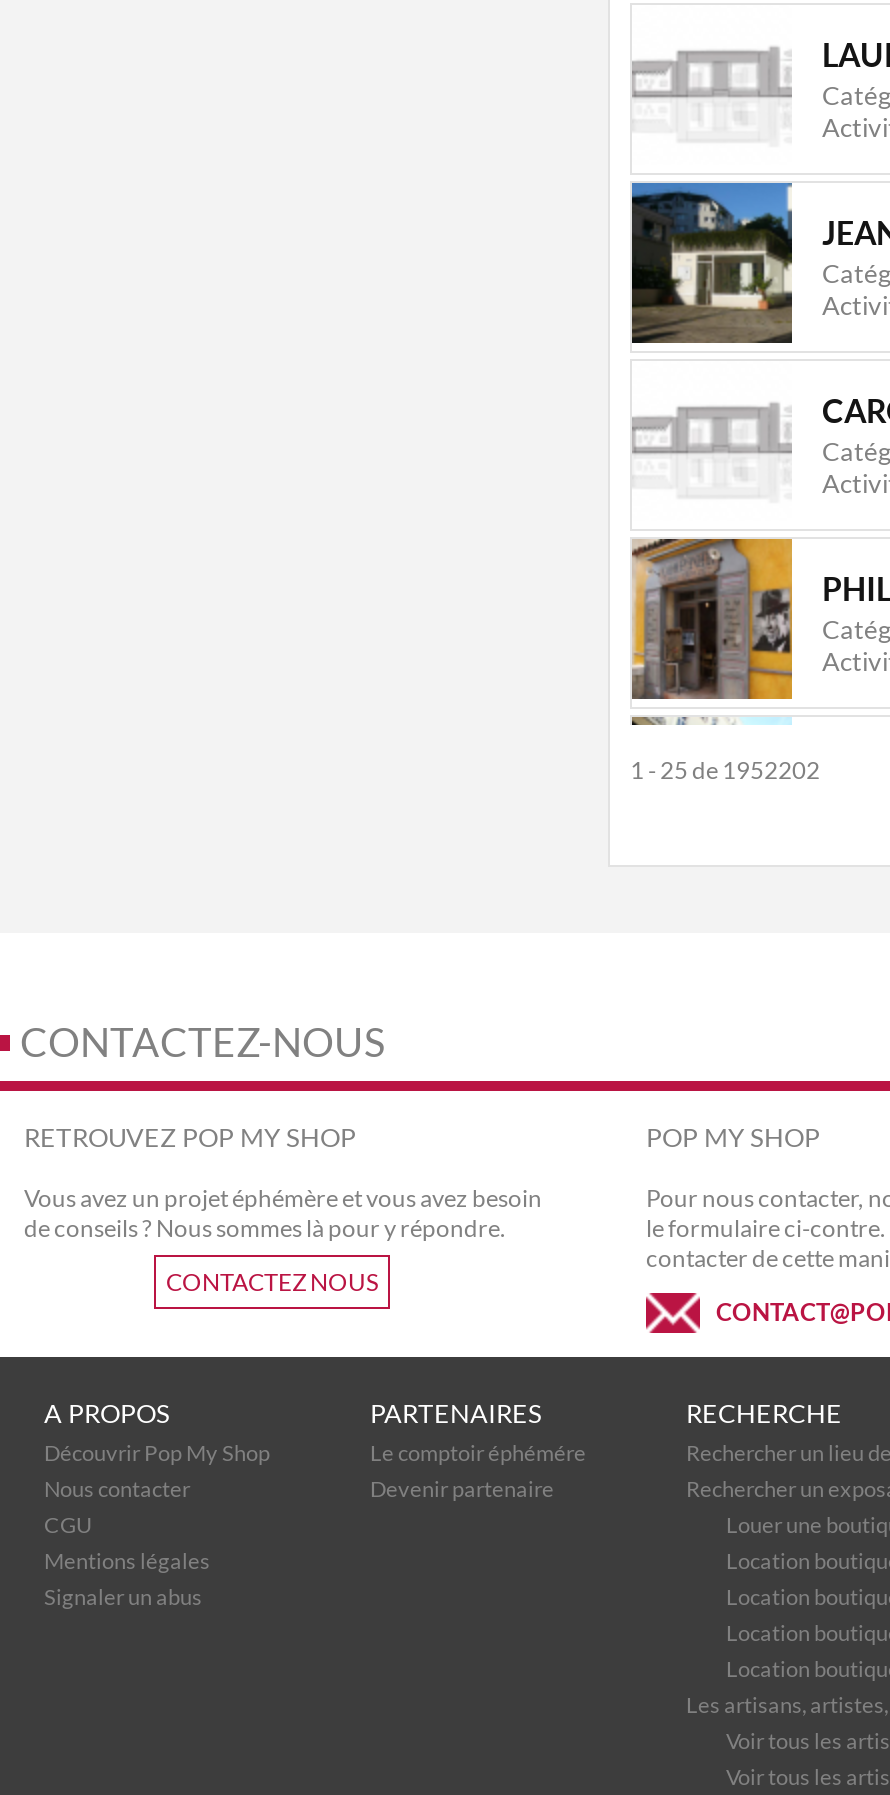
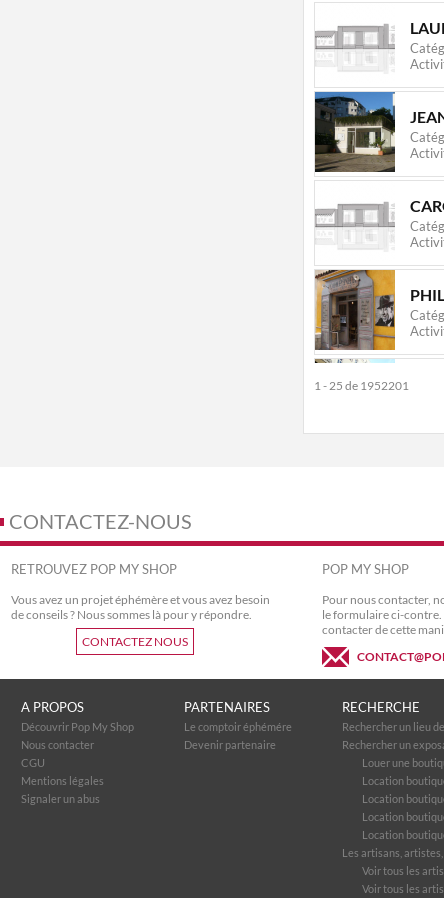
- 1 - 25 de 1952202
+ 1 - 25 de 1952201
